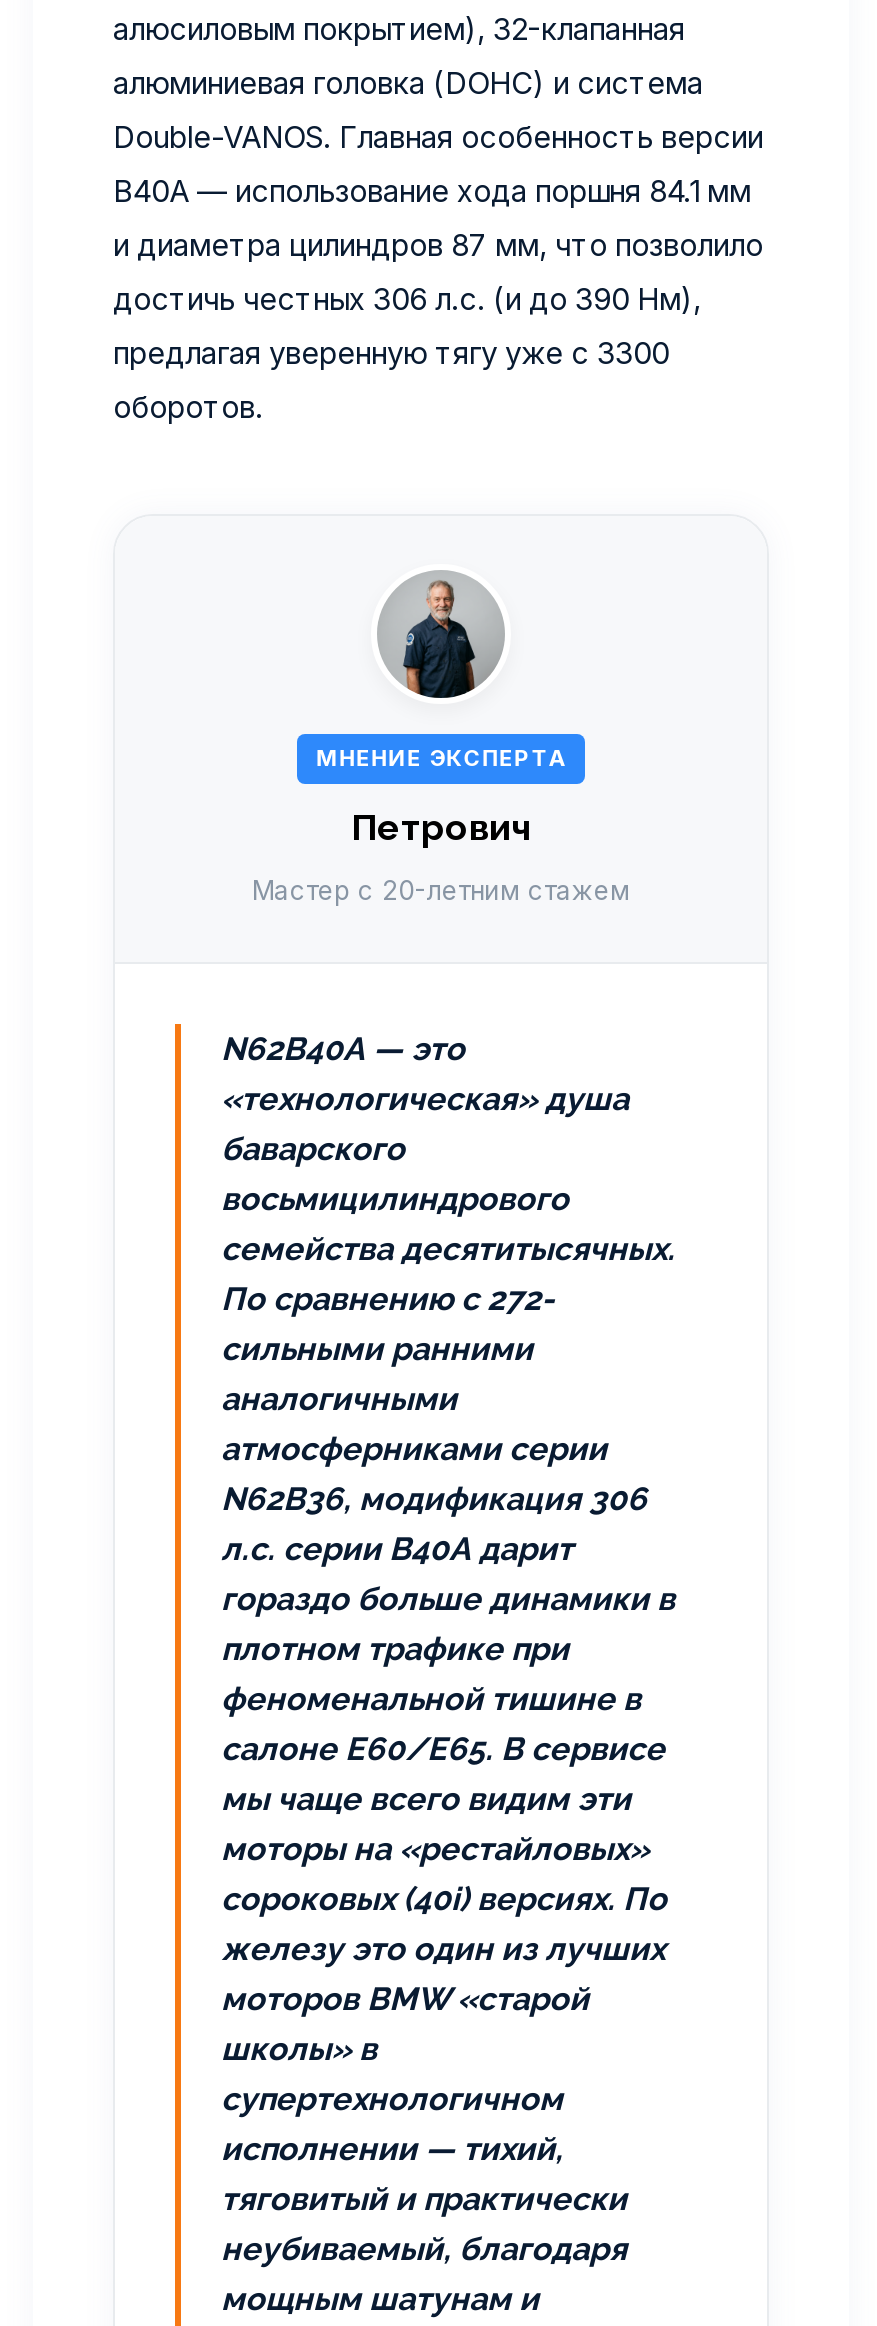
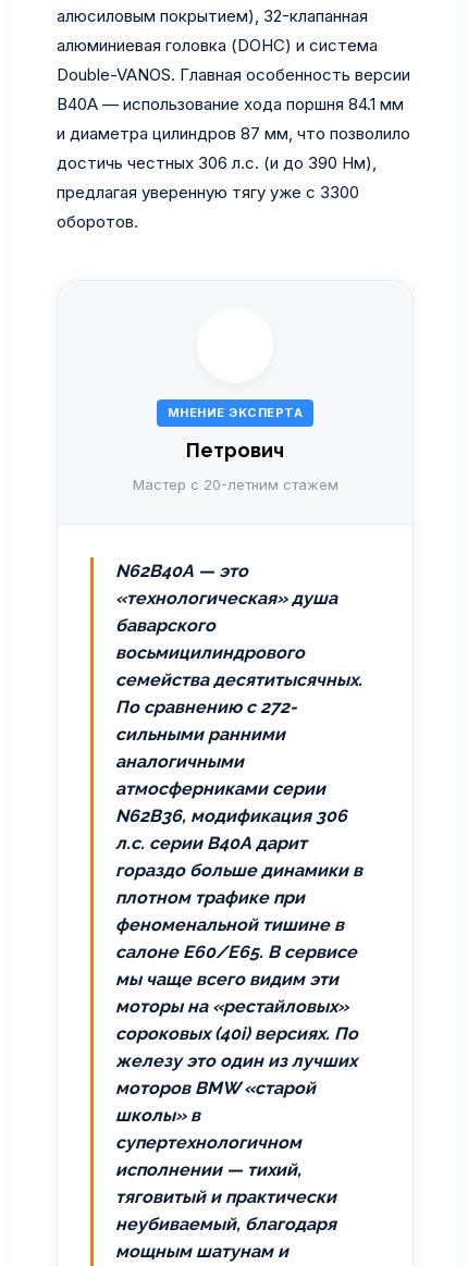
- [image]
